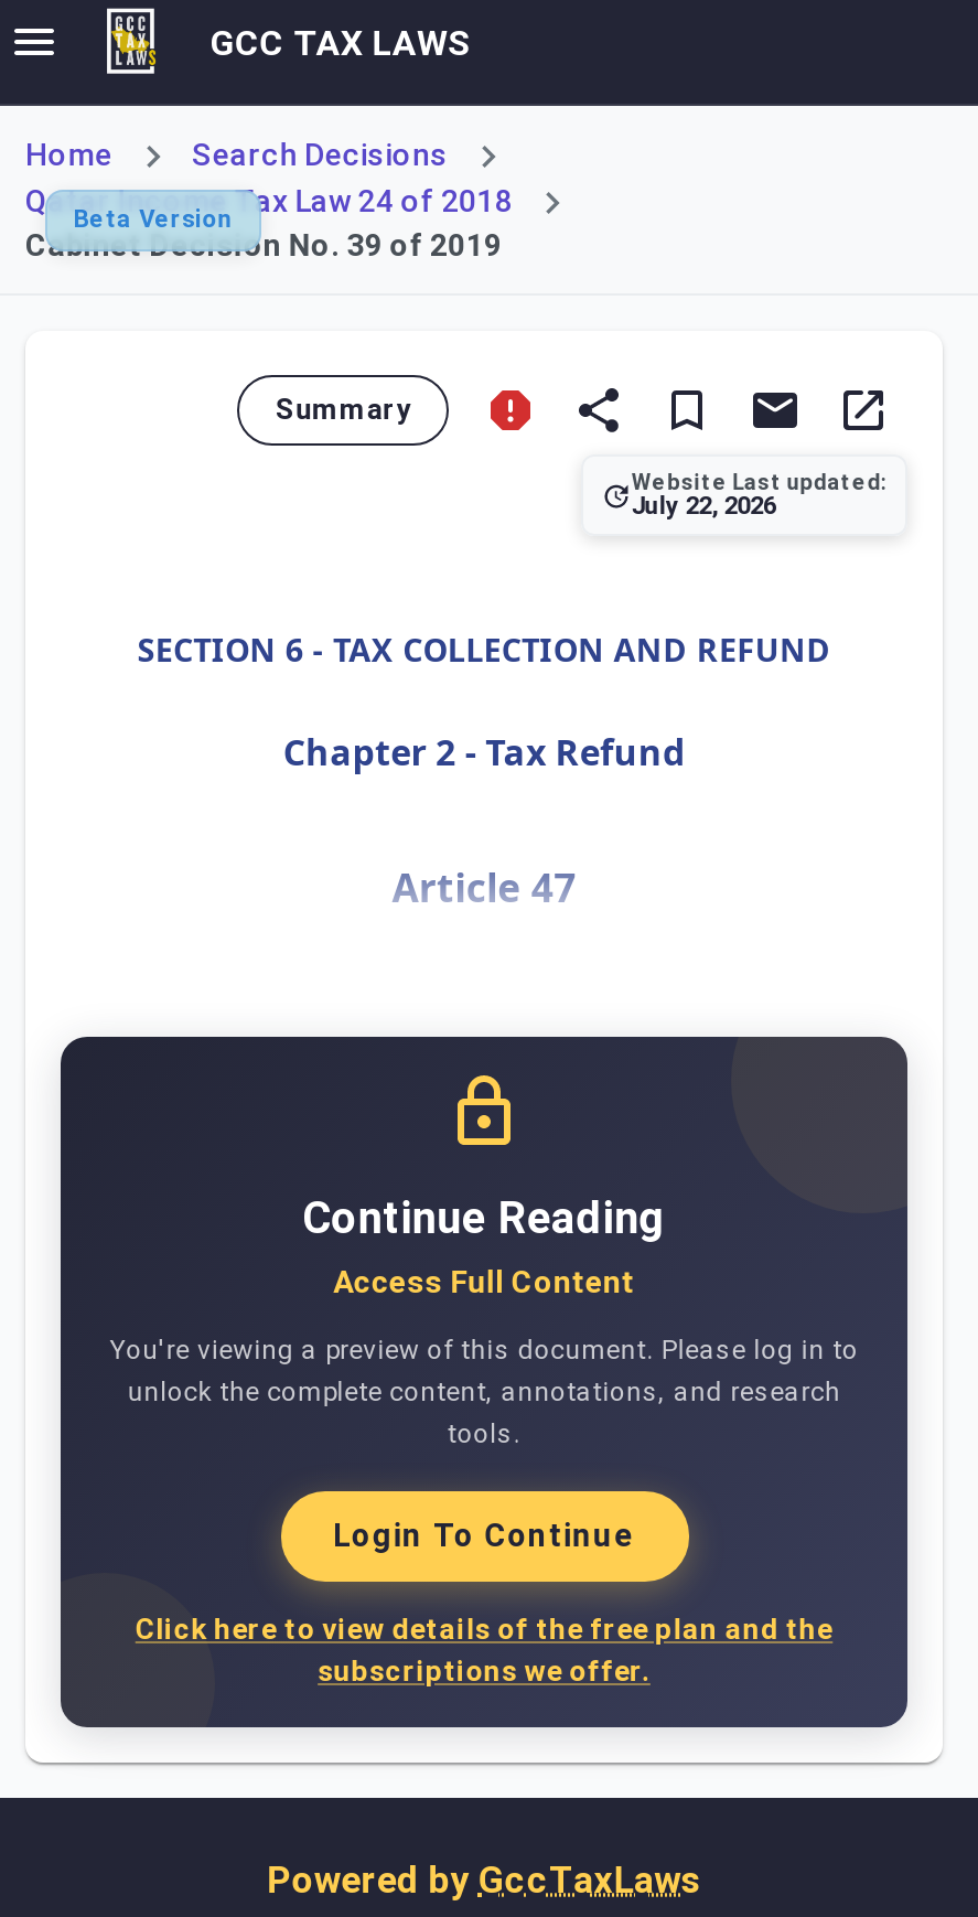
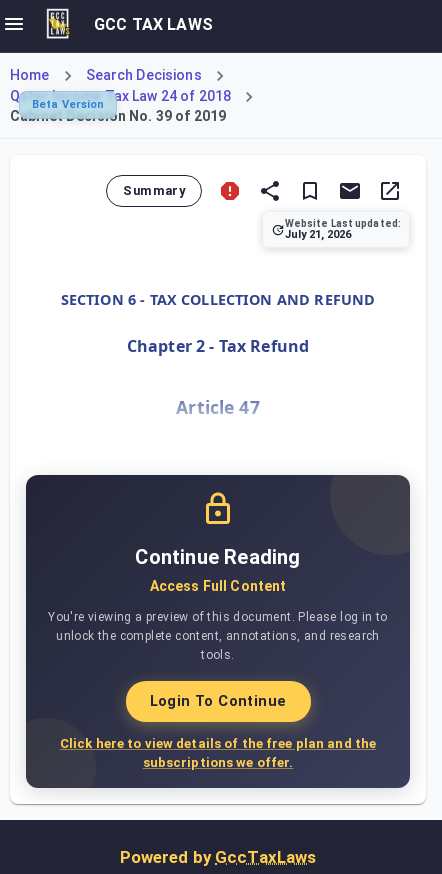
- July 22, 2026
+ July 21, 2026
